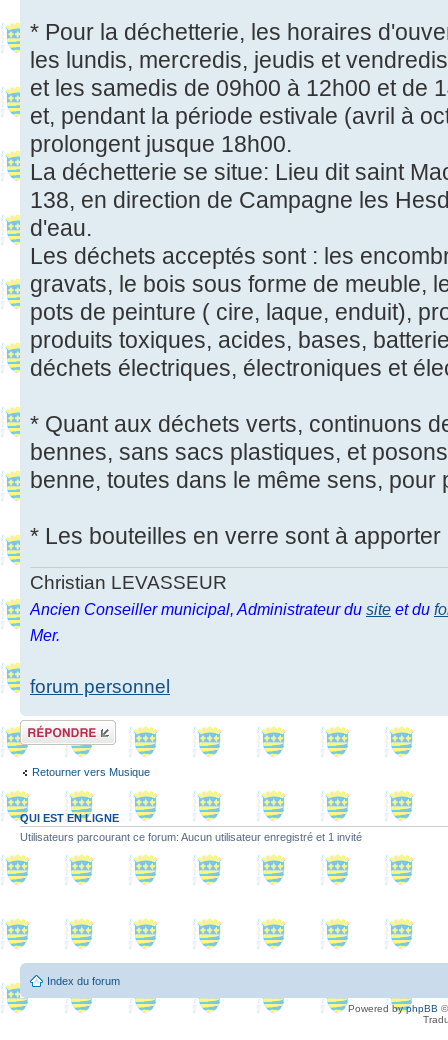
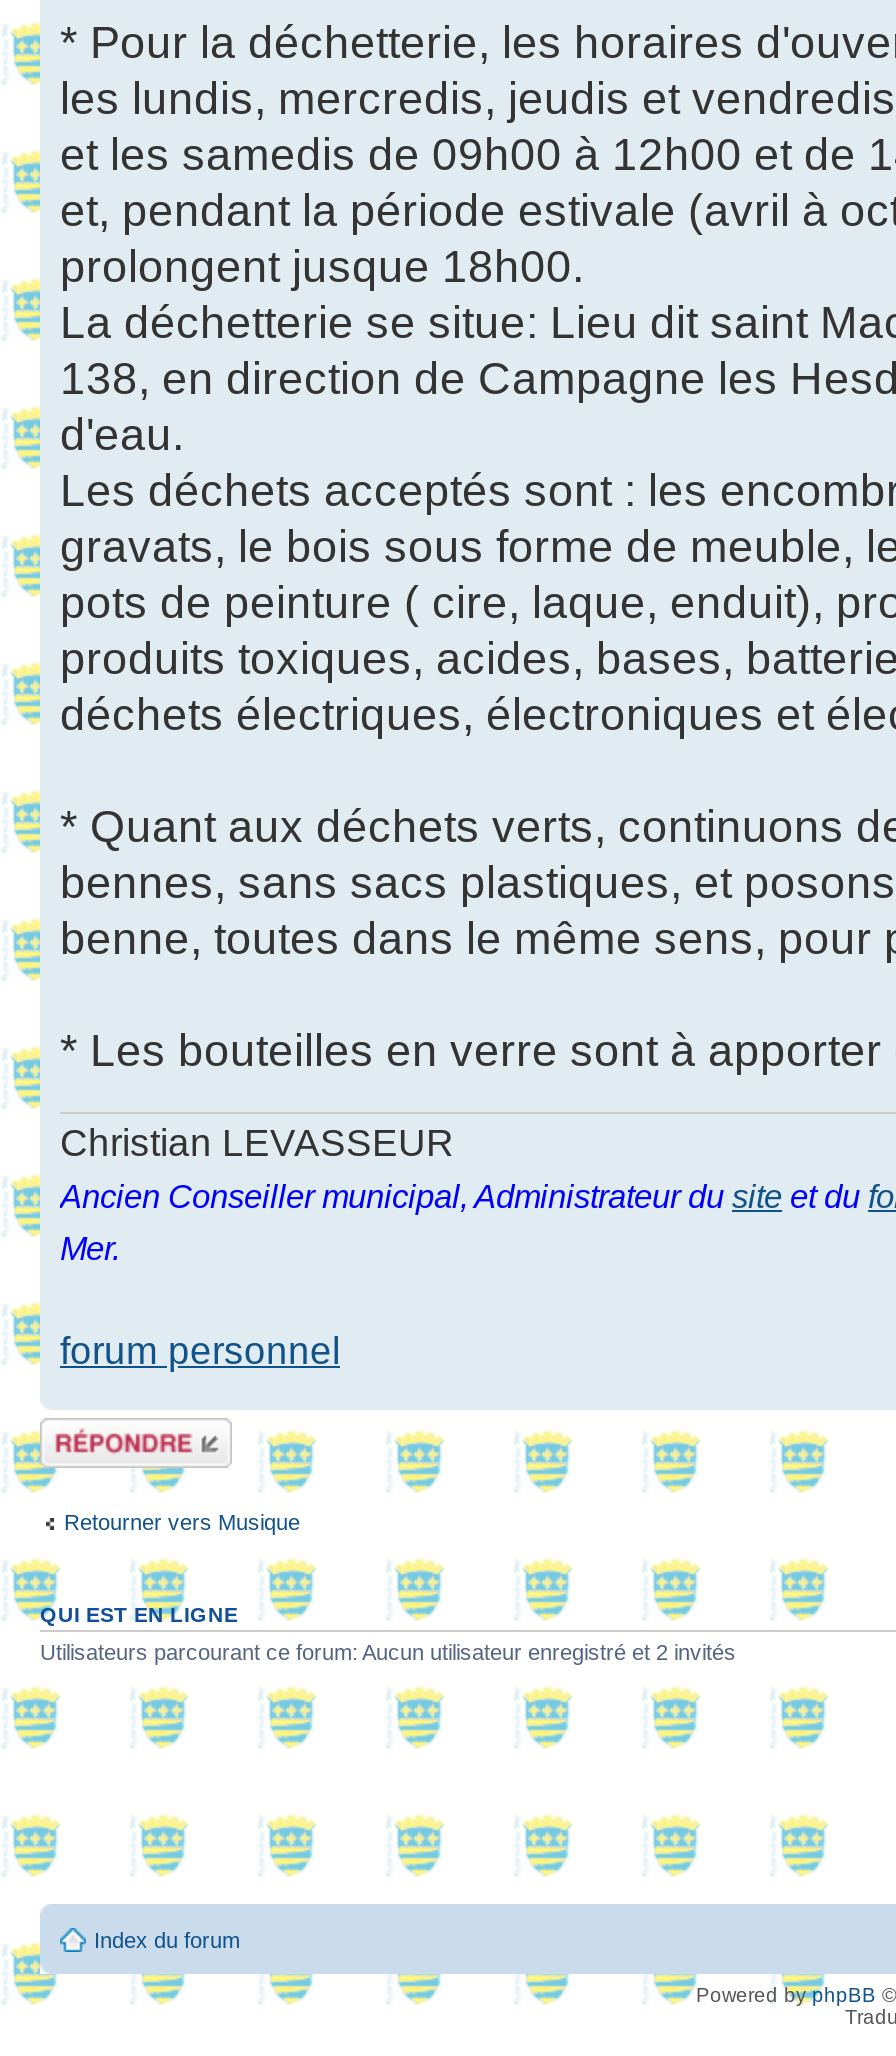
- Utilisateurs parcourant ce forum: Aucun utilisateur enregistré et 1 invité
+ Utilisateurs parcourant ce forum: Aucun utilisateur enregistré et 2 invités
